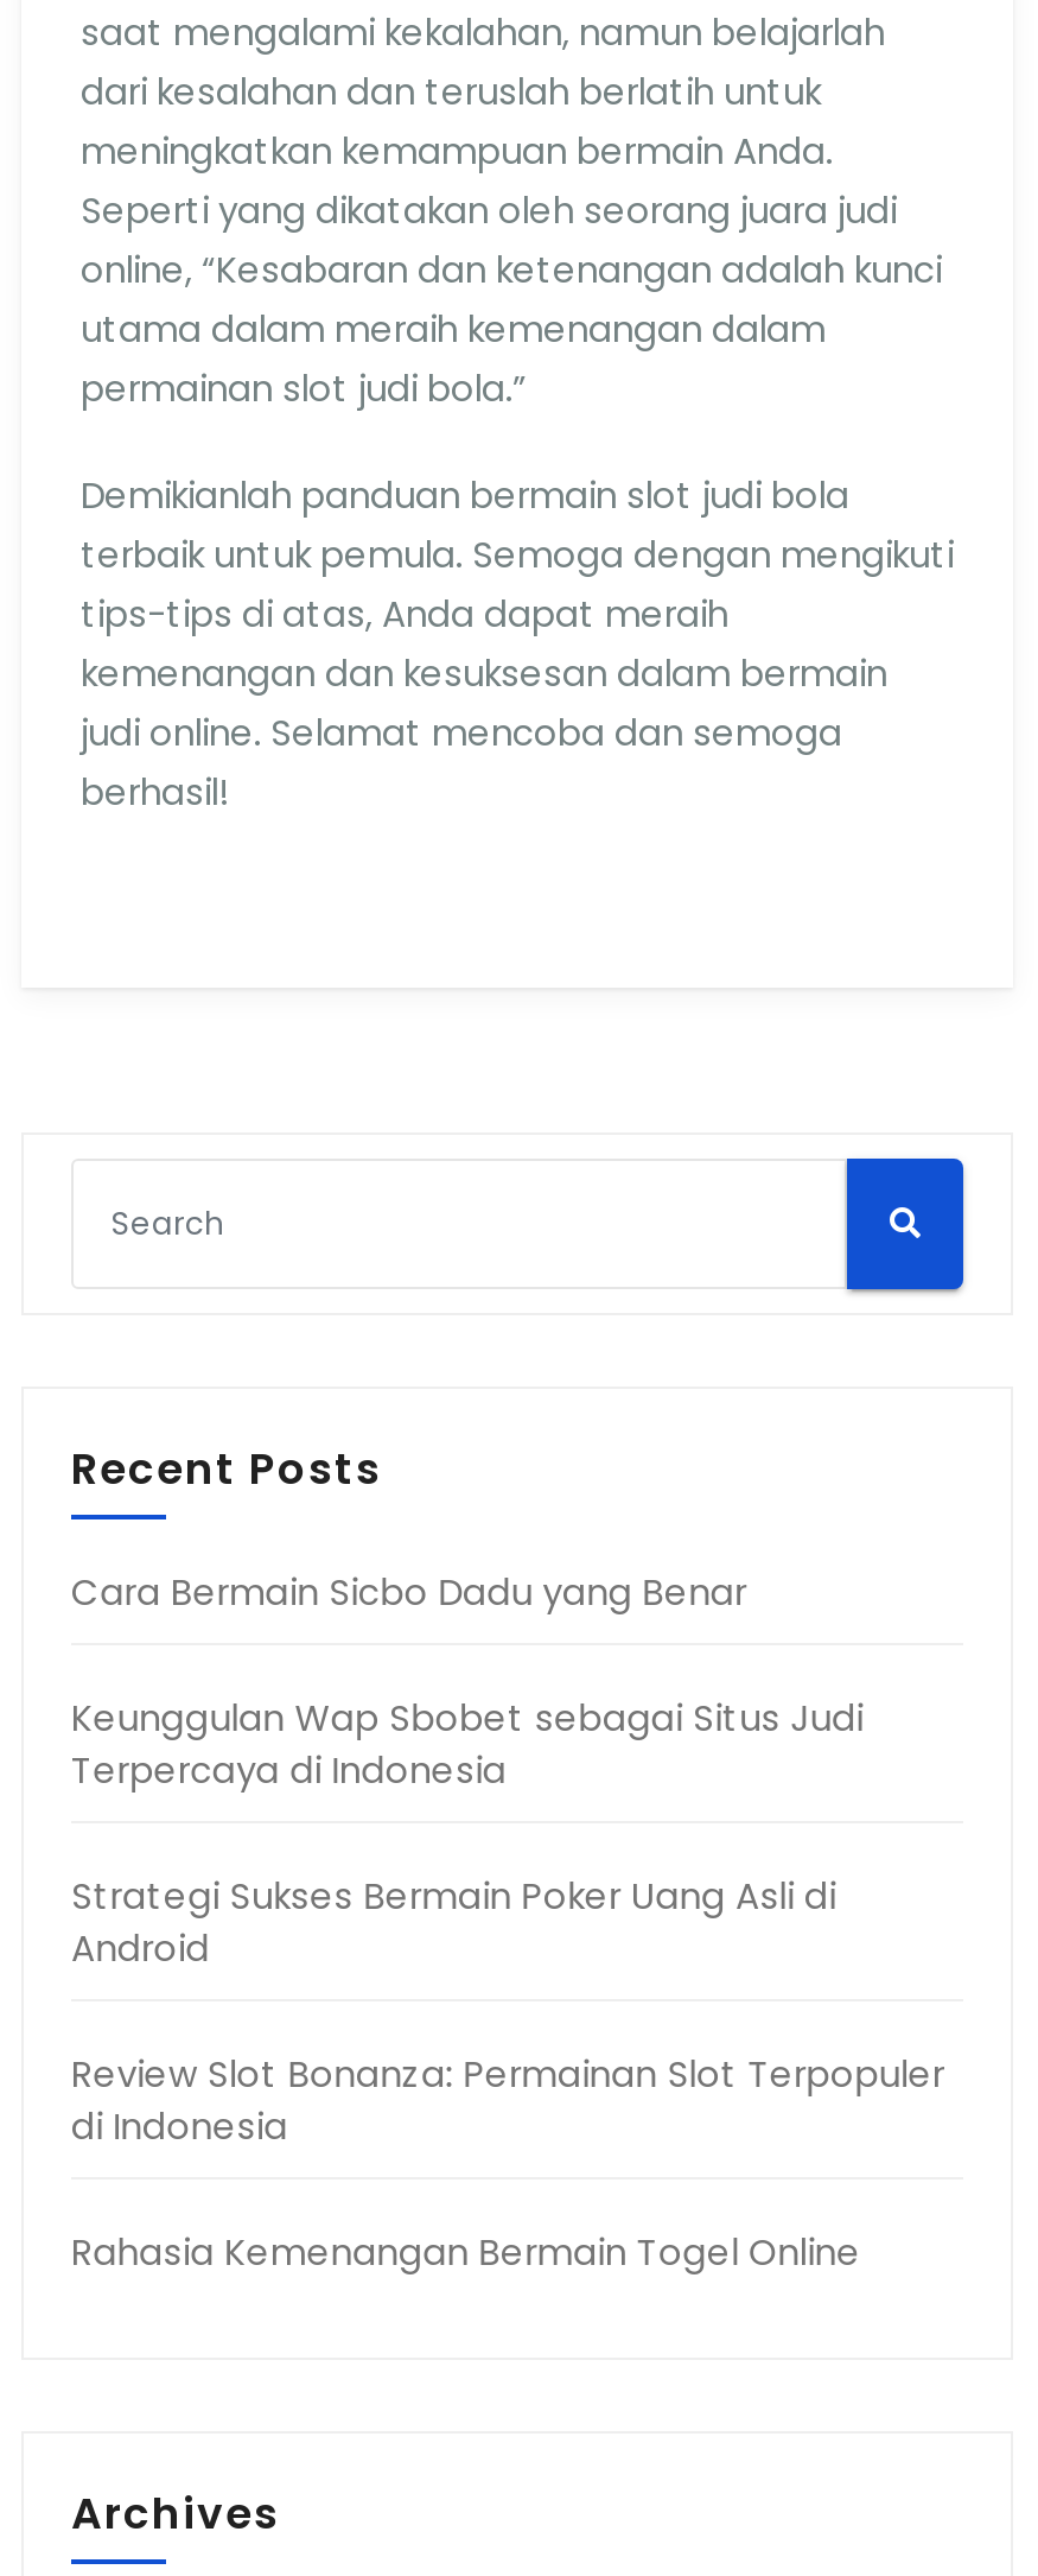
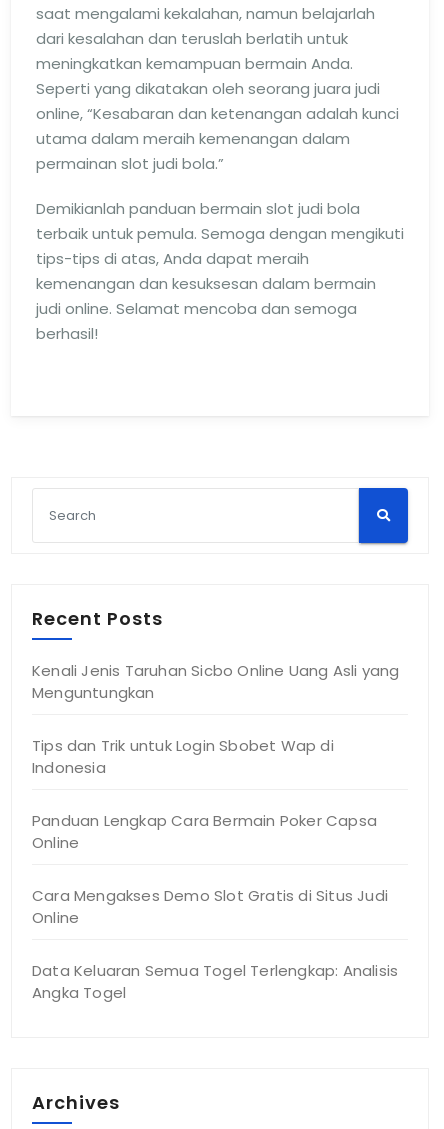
- Cara Bermain Sicbo Dadu yang Benar
+ Kenali Jenis Taruhan Sicbo Online Uang Asli yang
+ Menguntungkan

- Keunggulan Wap Sbobet sebagai Situs Judi
- Terpercaya di Indonesia
+ Tips dan Trik untuk Login Sbobet Wap di
+ Indonesia

- Strategi Sukses Bermain Poker Uang Asli di
- Android
+ Panduan Lengkap Cara Bermain Poker Capsa
+ Online

- Review Slot Bonanza: Permainan Slot Terpopuler
- di Indonesia
+ Cara Mengakses Demo Slot Gratis di Situs Judi
+ Online

- Rahasia Kemenangan Bermain Togel Online
+ Data Keluaran Semua Togel Terlengkap: Analisis
+ Angka Togel
